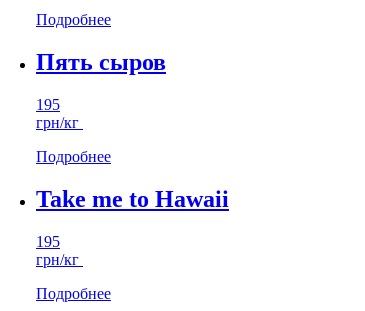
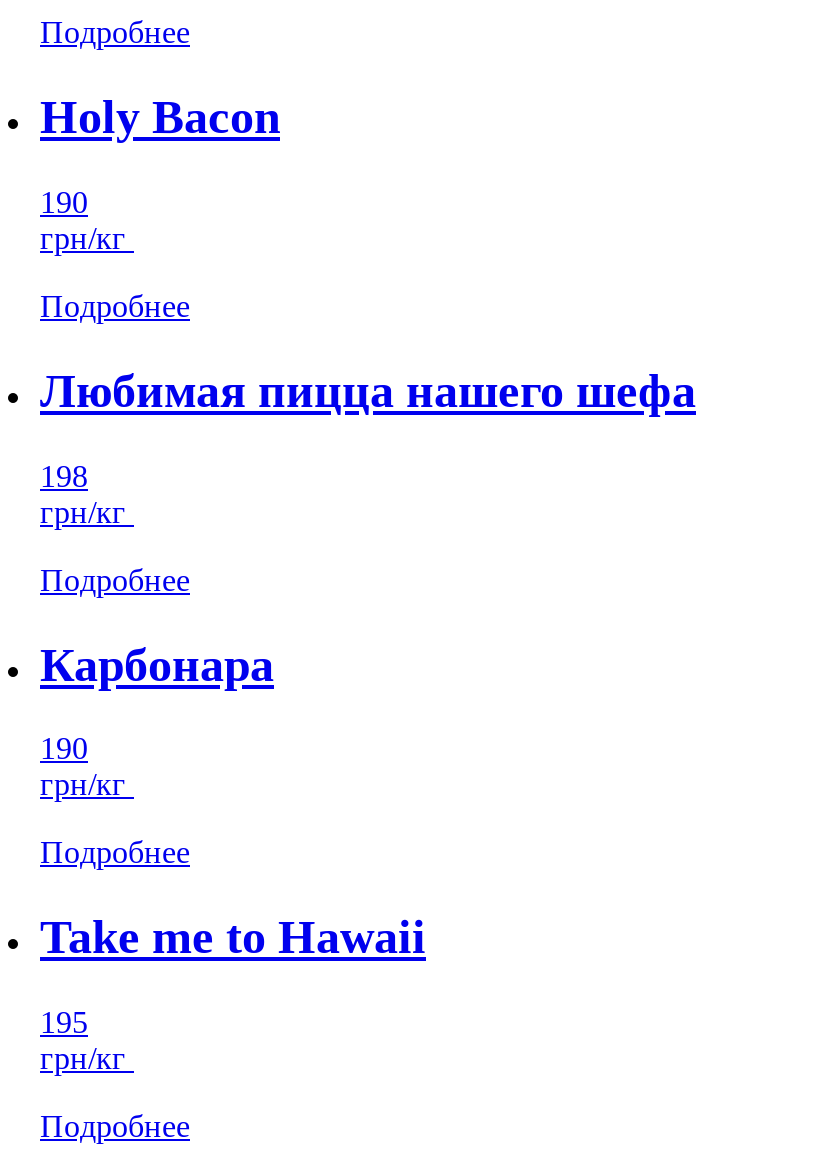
- Пять сыров
- 195
+ Holy Bacon
+ 190
+ грн/кг
+ Подробнее
+ Любимая пицца нашего шефа
+ 198
+ грн/кг
+ Подробнее
+ Карбонара
+ 190
